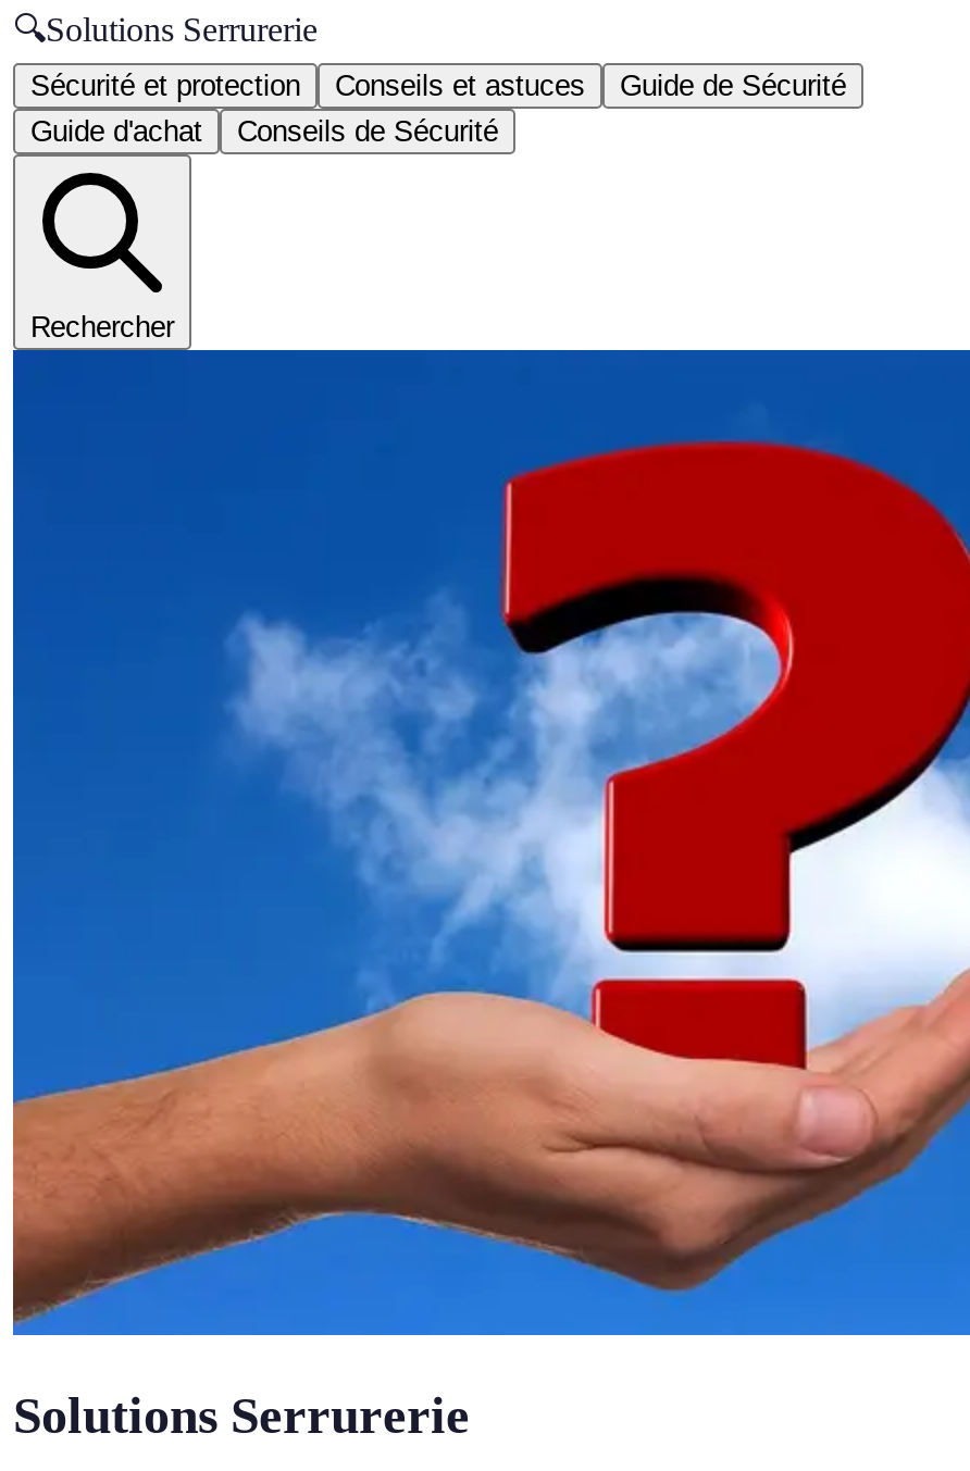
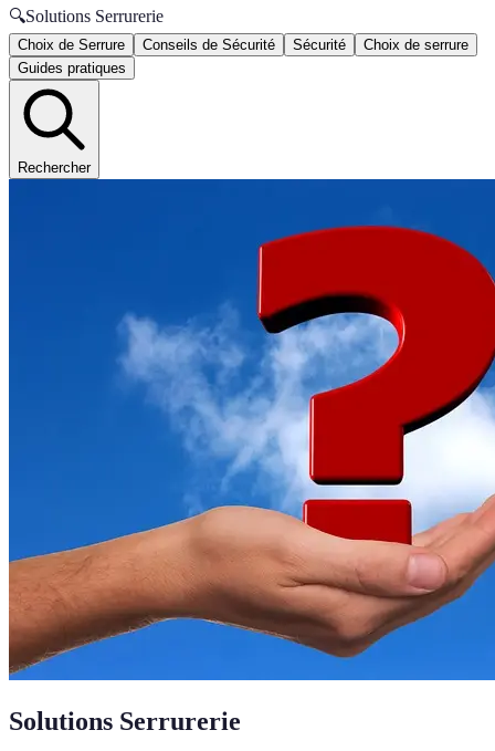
- Sécurité et protection
- Conseils et astuces
- Guide de Sécurité
- Guide d'achat
+ Choix de Serrure

moved up: Conseils de Sécurité

+ Sécurité
+ Choix de serrure
+ Guides pratiques
